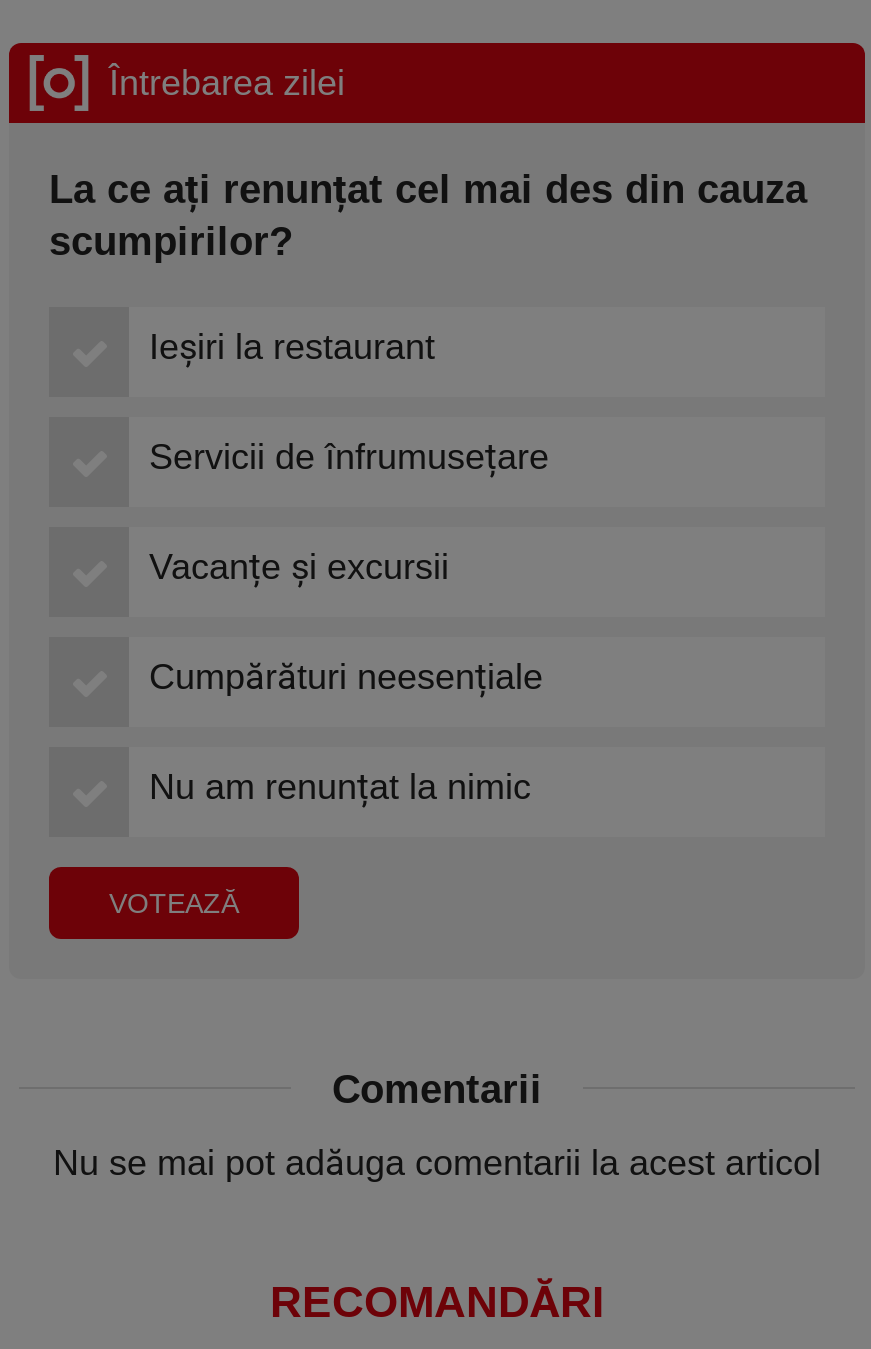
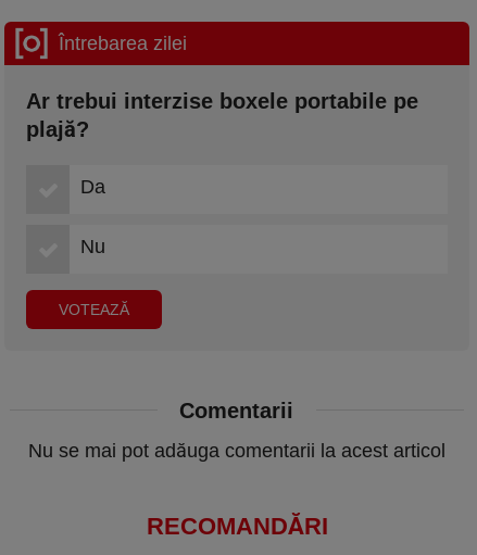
- La ce ați renunțat cel mai des din cauza
- scumpirilor?
- Ieșiri la restaurant
- Servicii de înfrumusețare
- Vacanțe și excursii
- Cumpărături neesențiale
- Nu am renunțat la nimic
+ Ar trebui interzise boxele portabile pe
+ plajă?
+ Da
+ Nu
